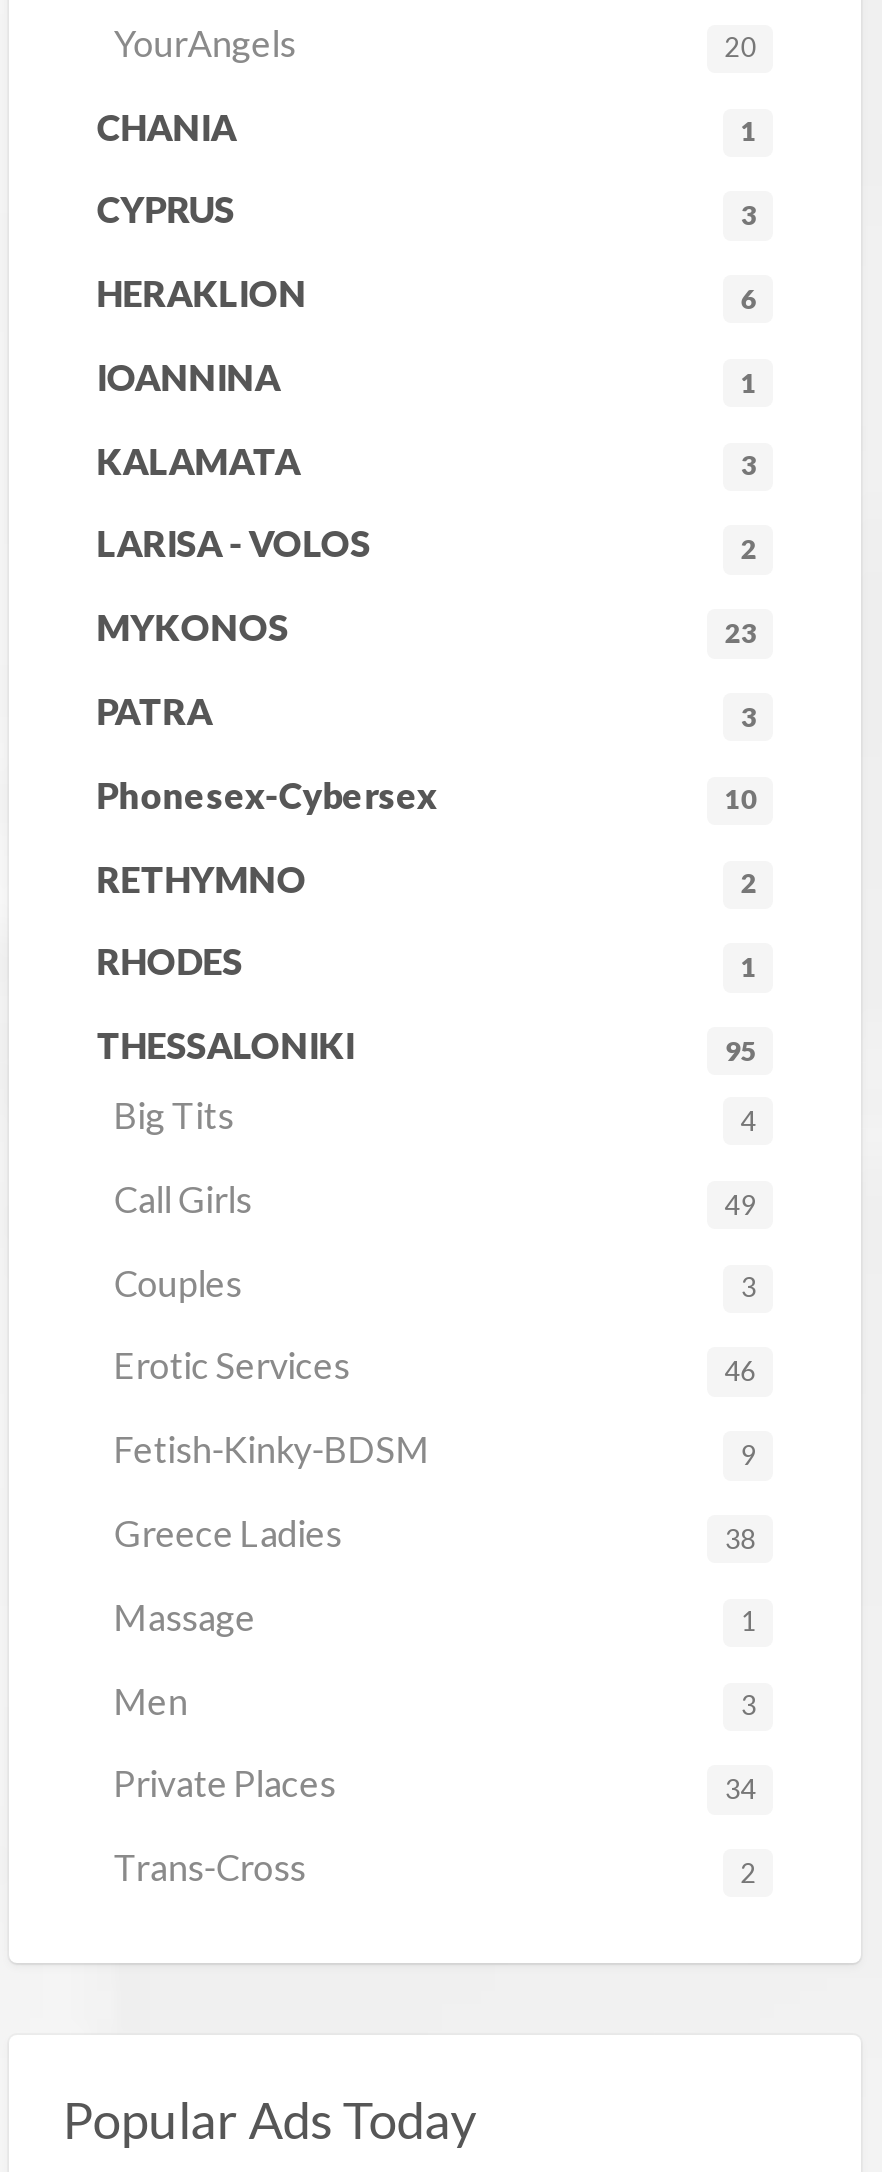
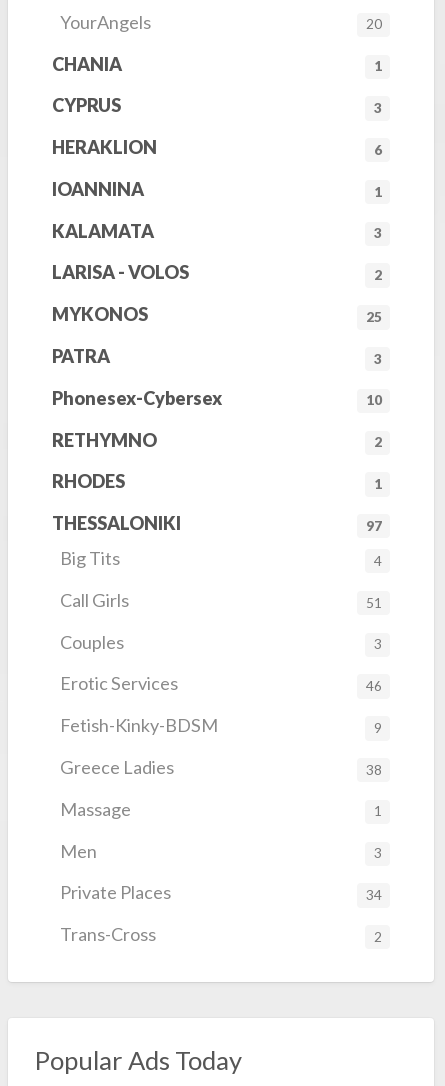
- 23
+ 25

- 95
+ 97

- 49
+ 51
